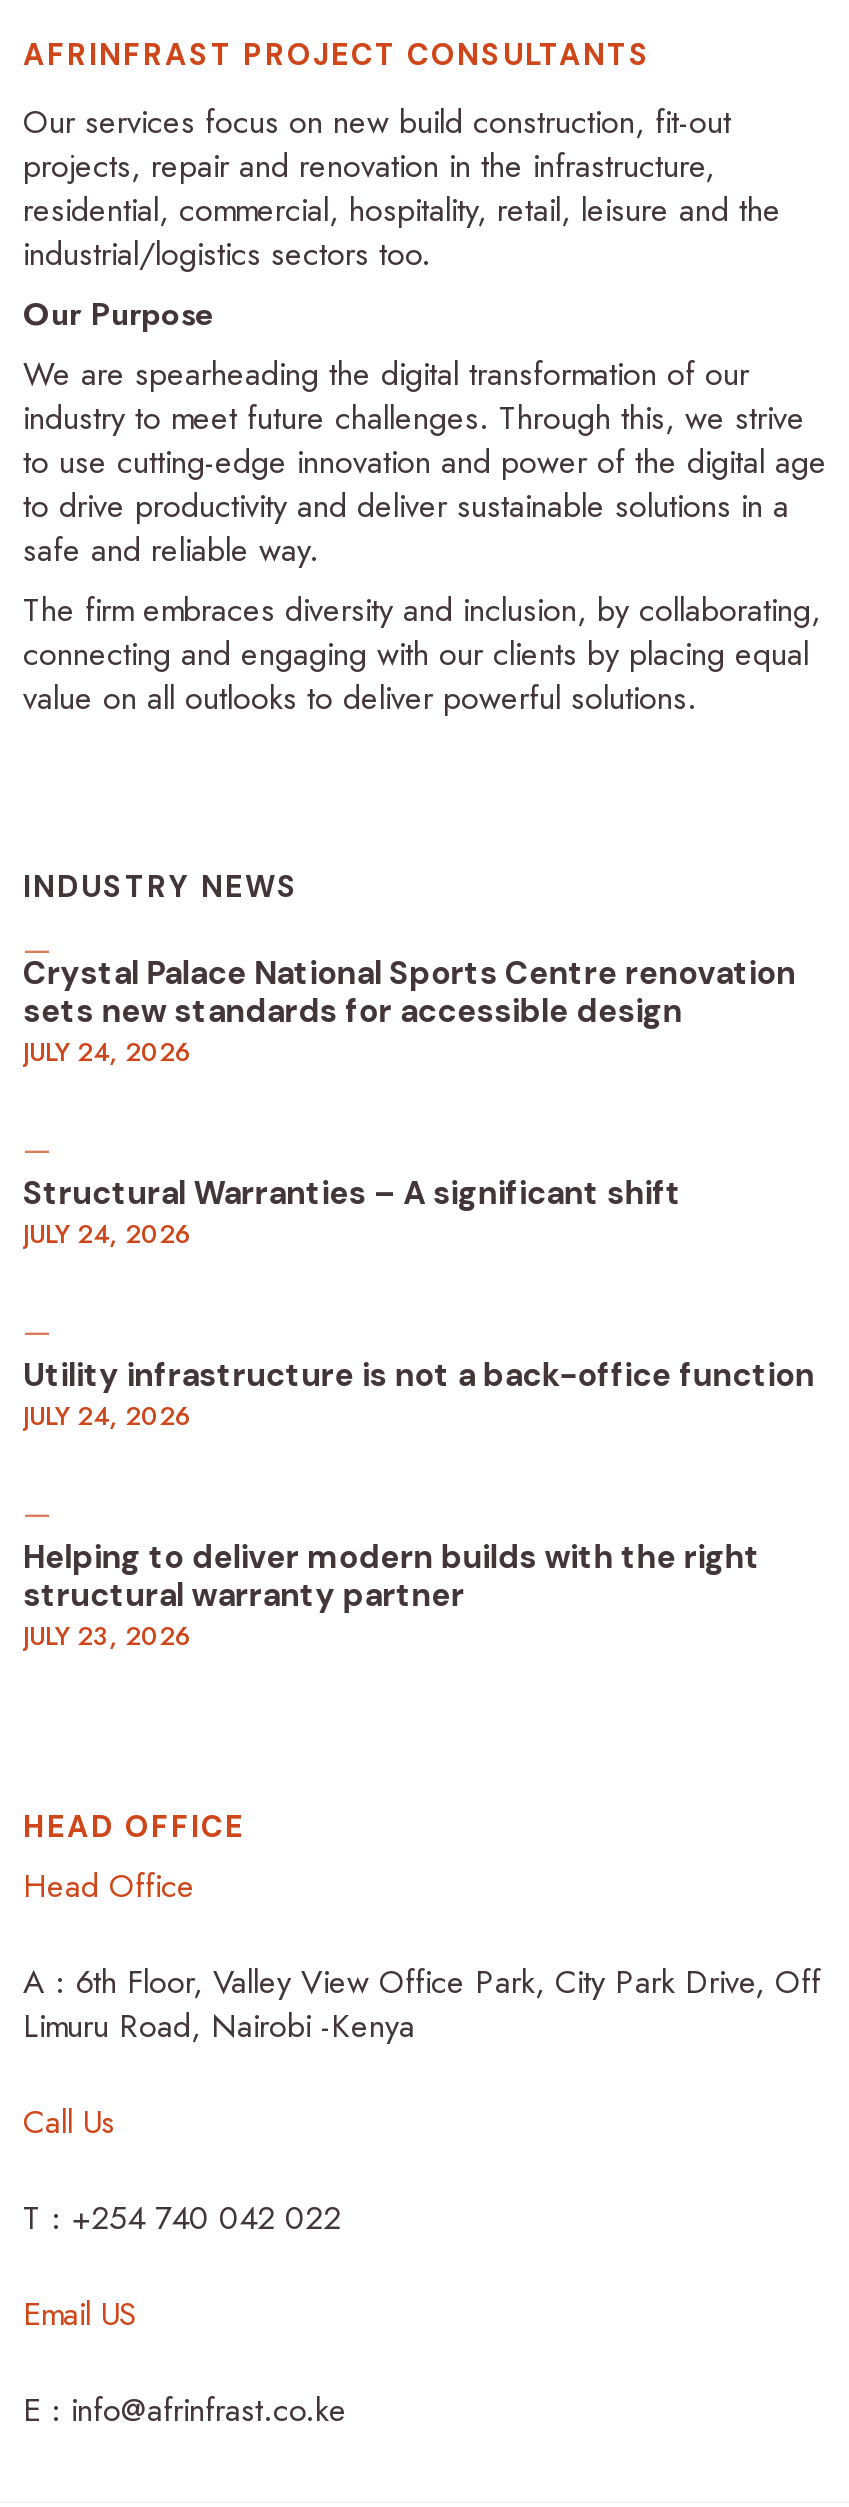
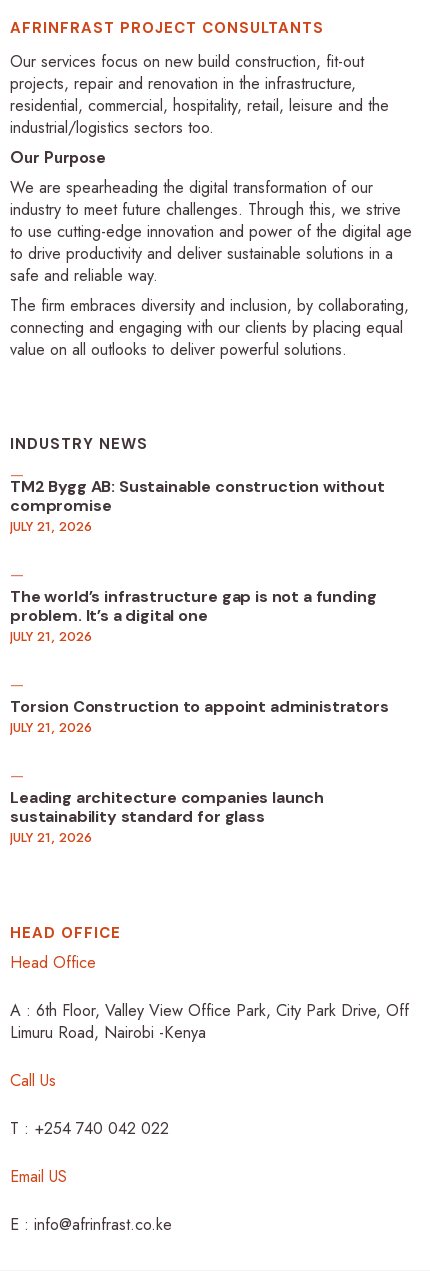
- Crystal Palace National Sports Centre renovation
- sets new standards for accessible design
- JULY 24, 2026
+ TM2 Bygg AB: Sustainable construction without
+ compromise
+ JULY 21, 2026

- Structural Warranties – A significant shift
- JULY 24, 2026
+ The world’s infrastructure gap is not a funding
+ problem. It’s a digital one
+ JULY 21, 2026

- Utility infrastructure is not a back-office function
- JULY 24, 2026
+ Torsion Construction to appoint administrators
+ JULY 21, 2026

- Helping to deliver modern builds with the right
- structural warranty partner
- JULY 23, 2026
+ Leading architecture companies launch
+ sustainability standard for glass
+ JULY 21, 2026
